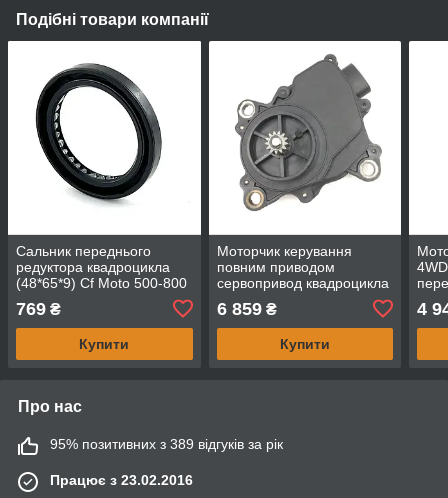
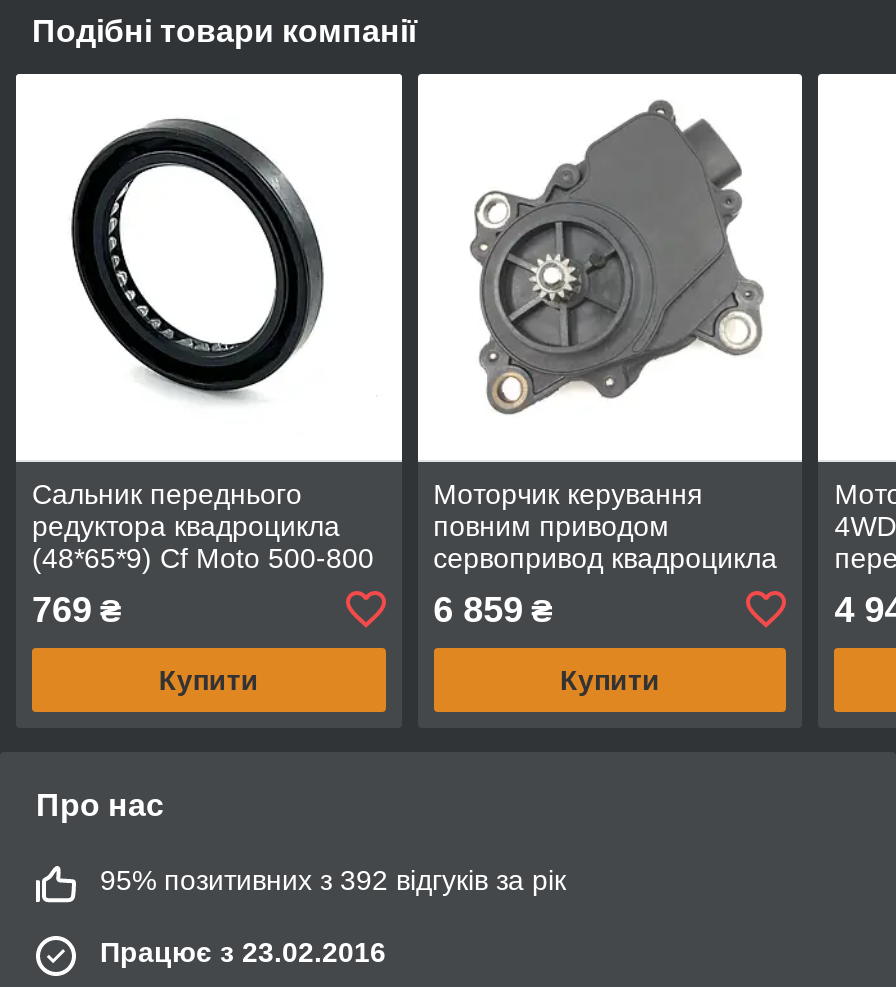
- 95% позитивних з 389 відгуків за рік
+ 95% позитивних з 392 відгуків за рік
